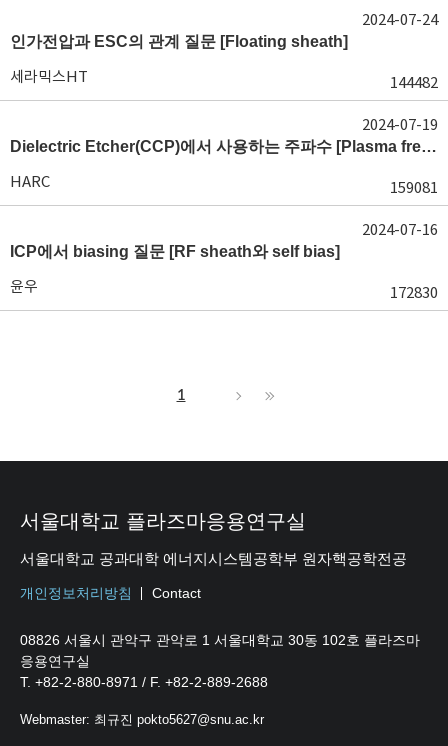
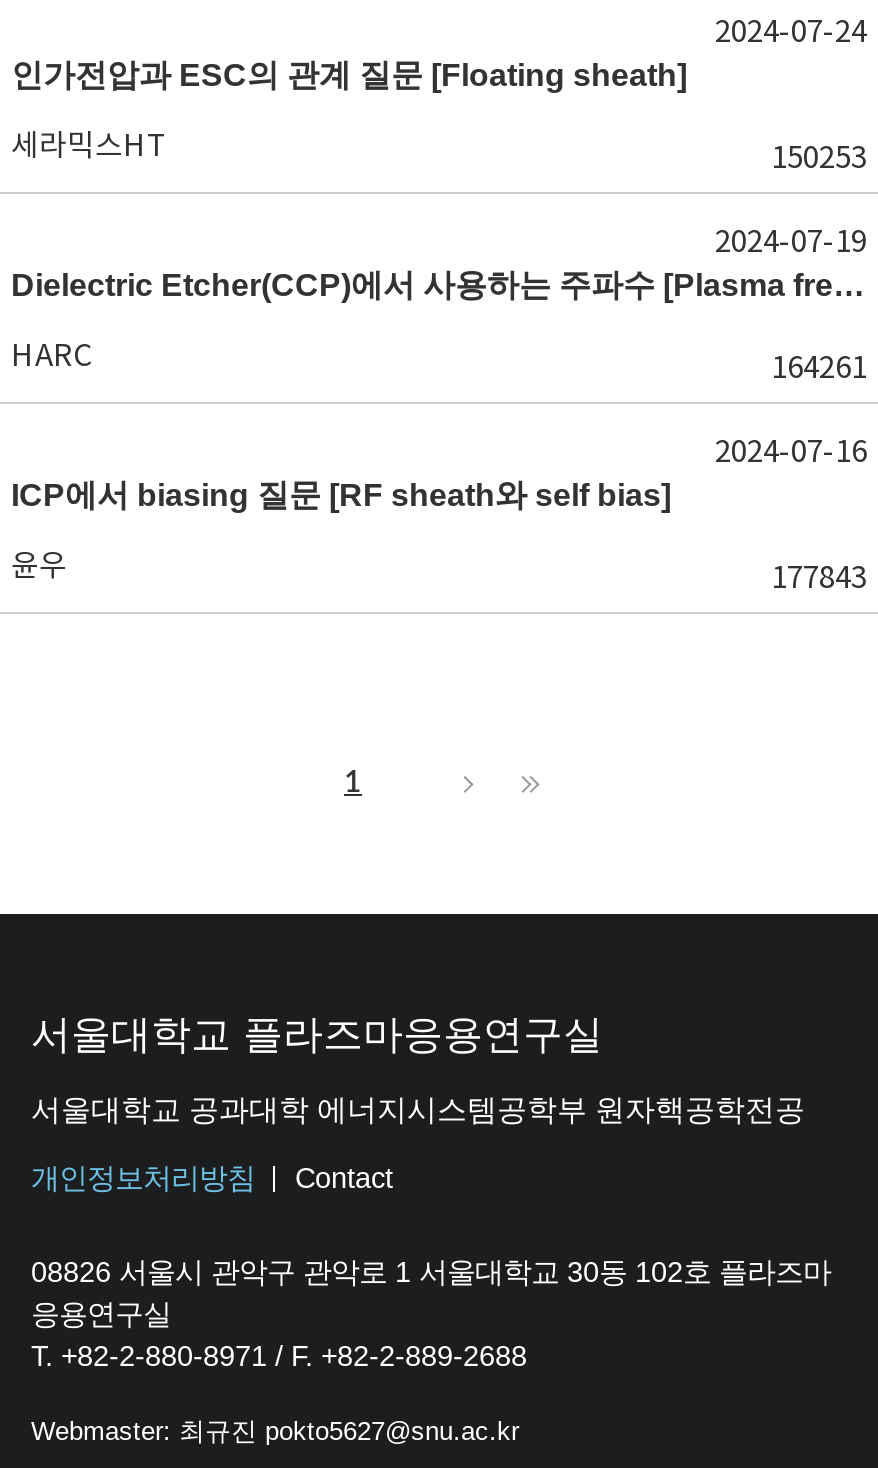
- 144482
+ 150253

- 159081
+ 164261

- 172830
+ 177843
